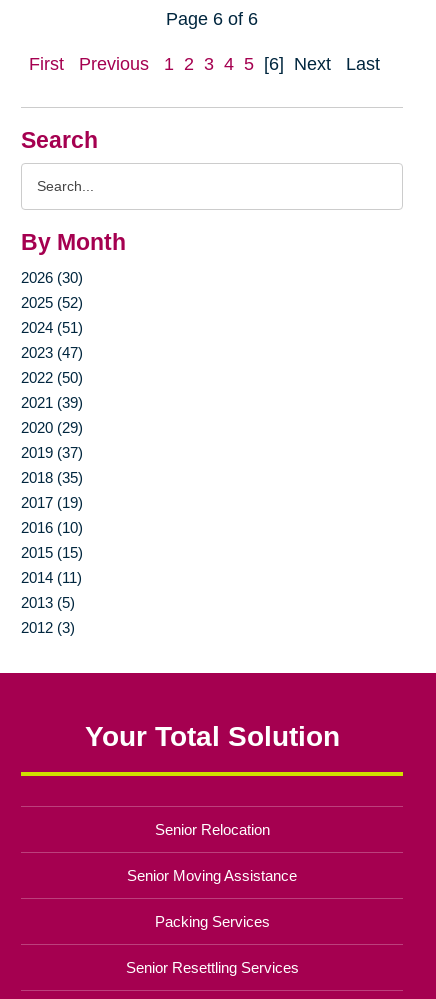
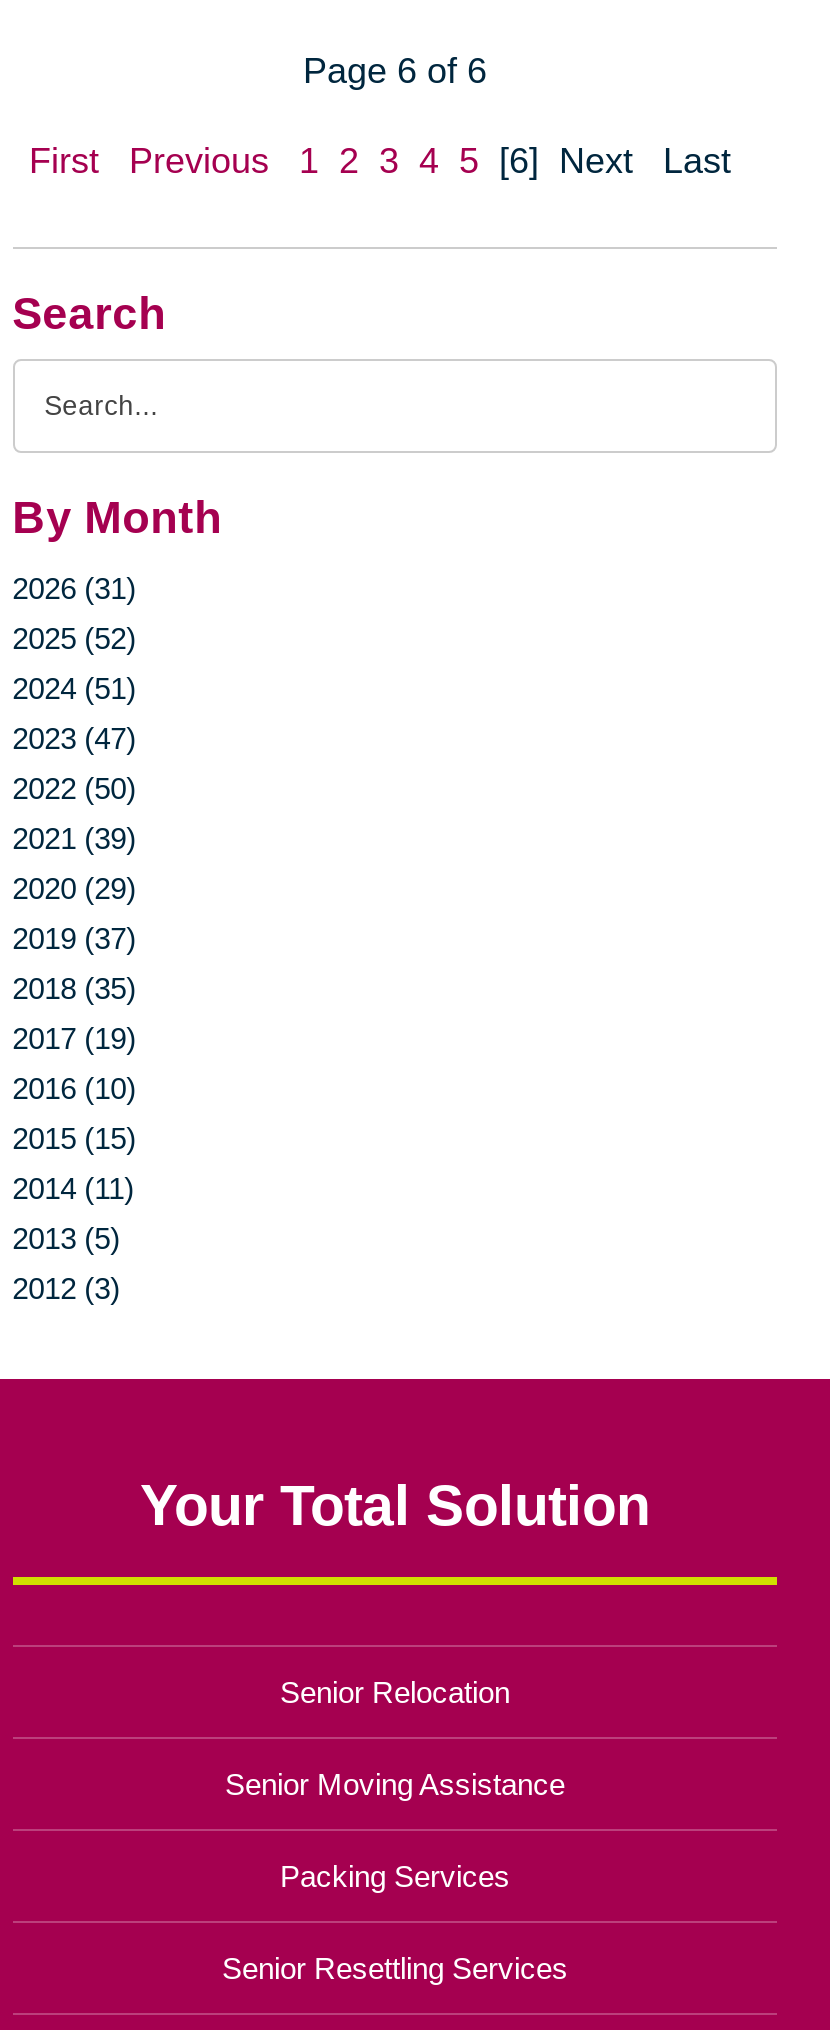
- 2026 (30)
+ 2026 (31)
